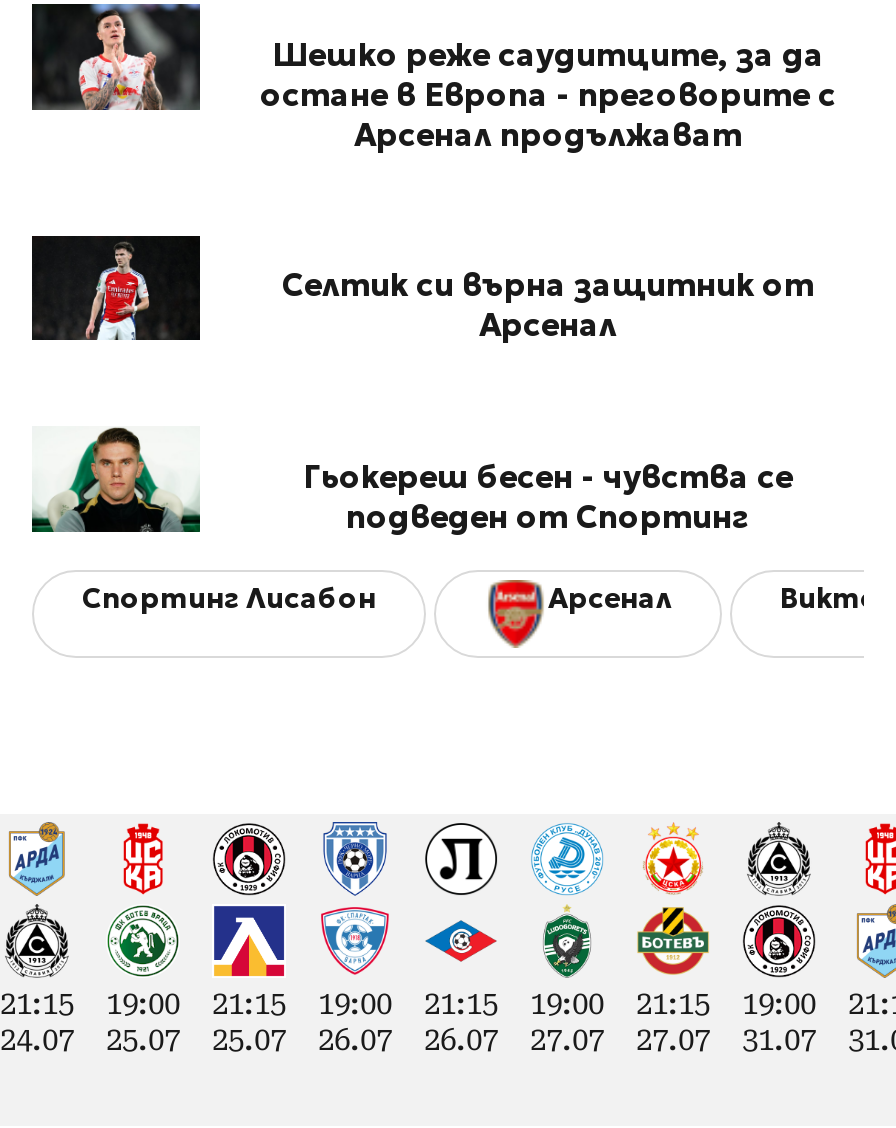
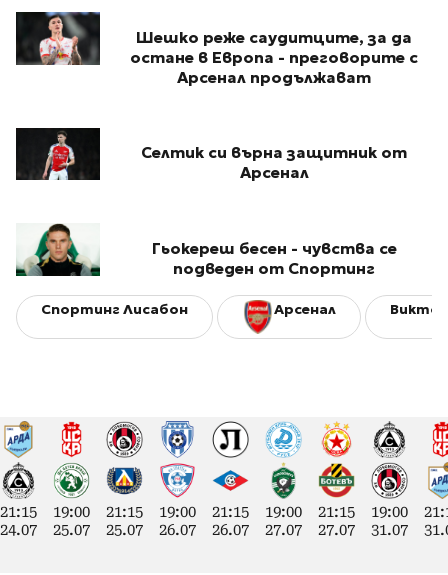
- [image]
+ [image]
